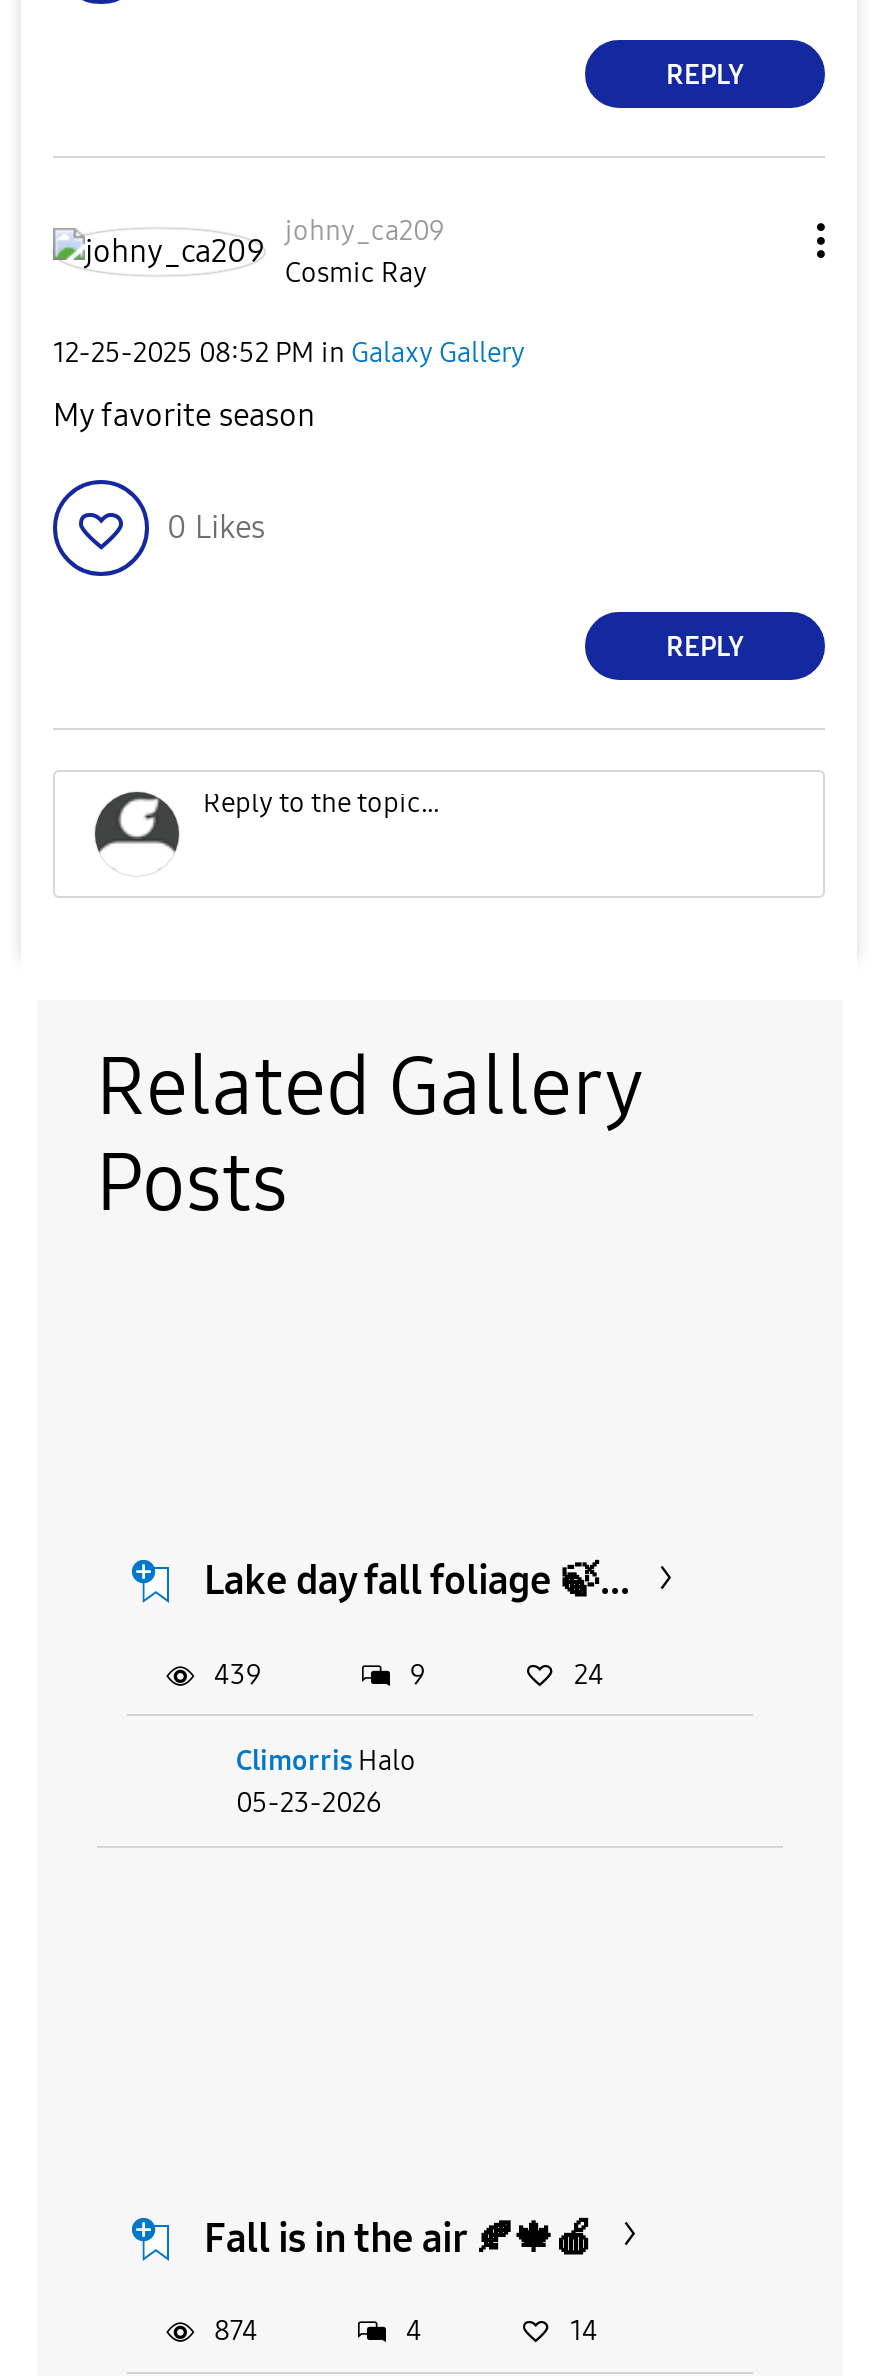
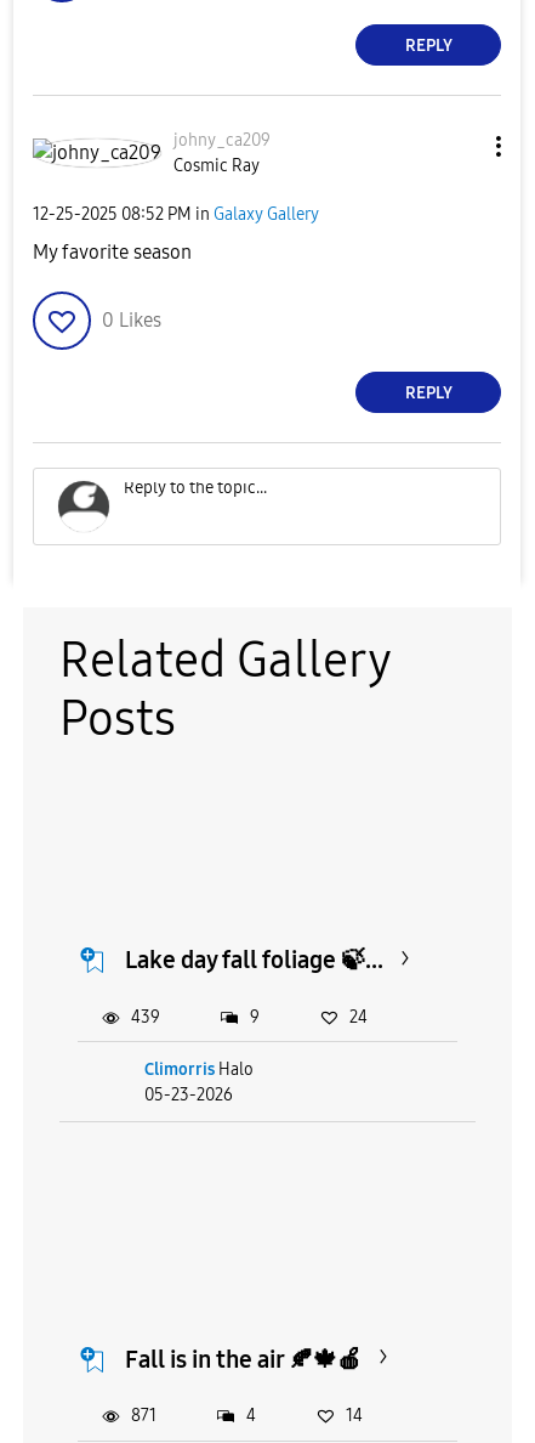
- 874
+ 871
